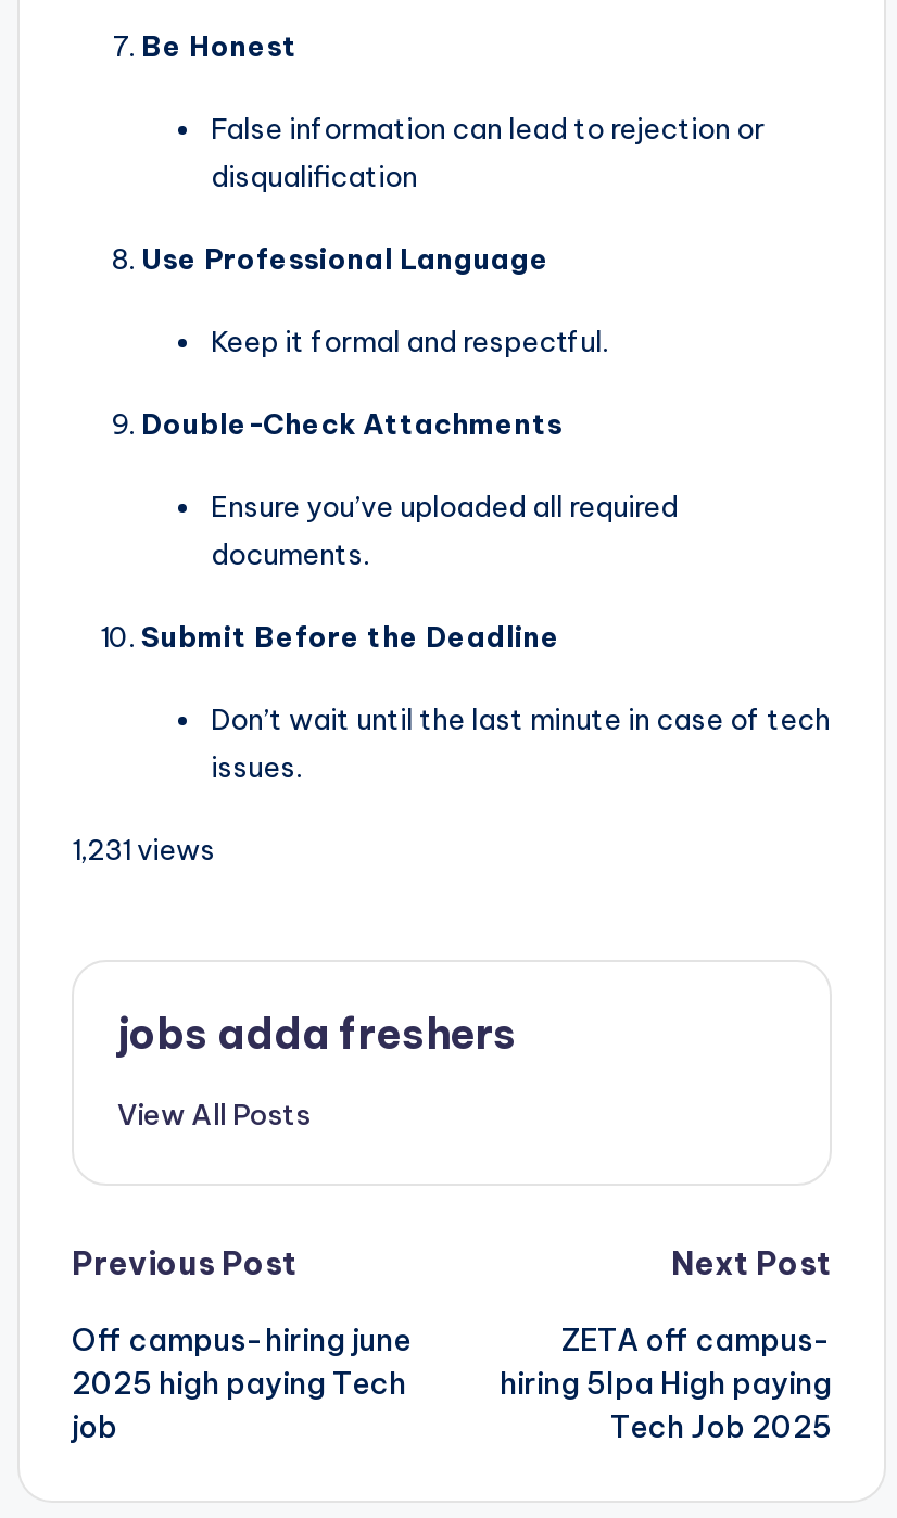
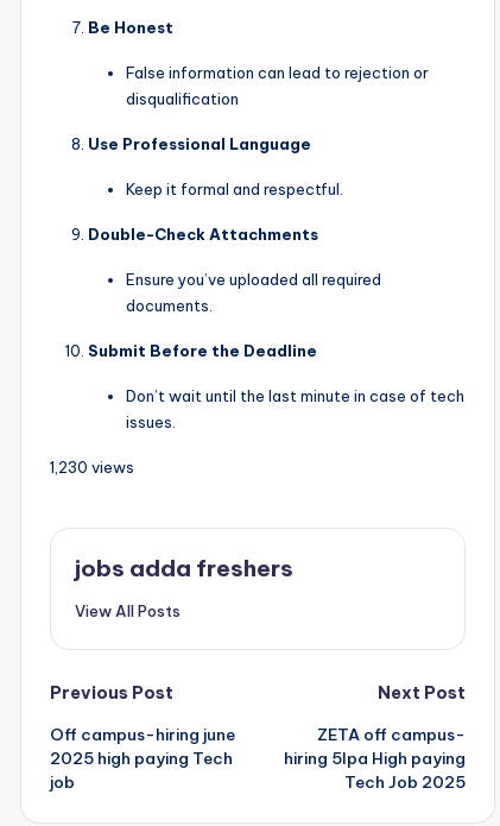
- 1,231 views
+ 1,230 views
